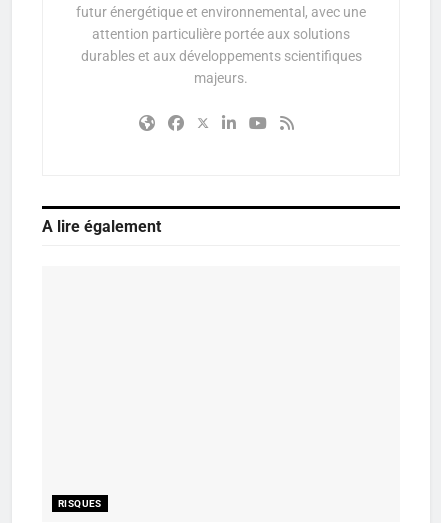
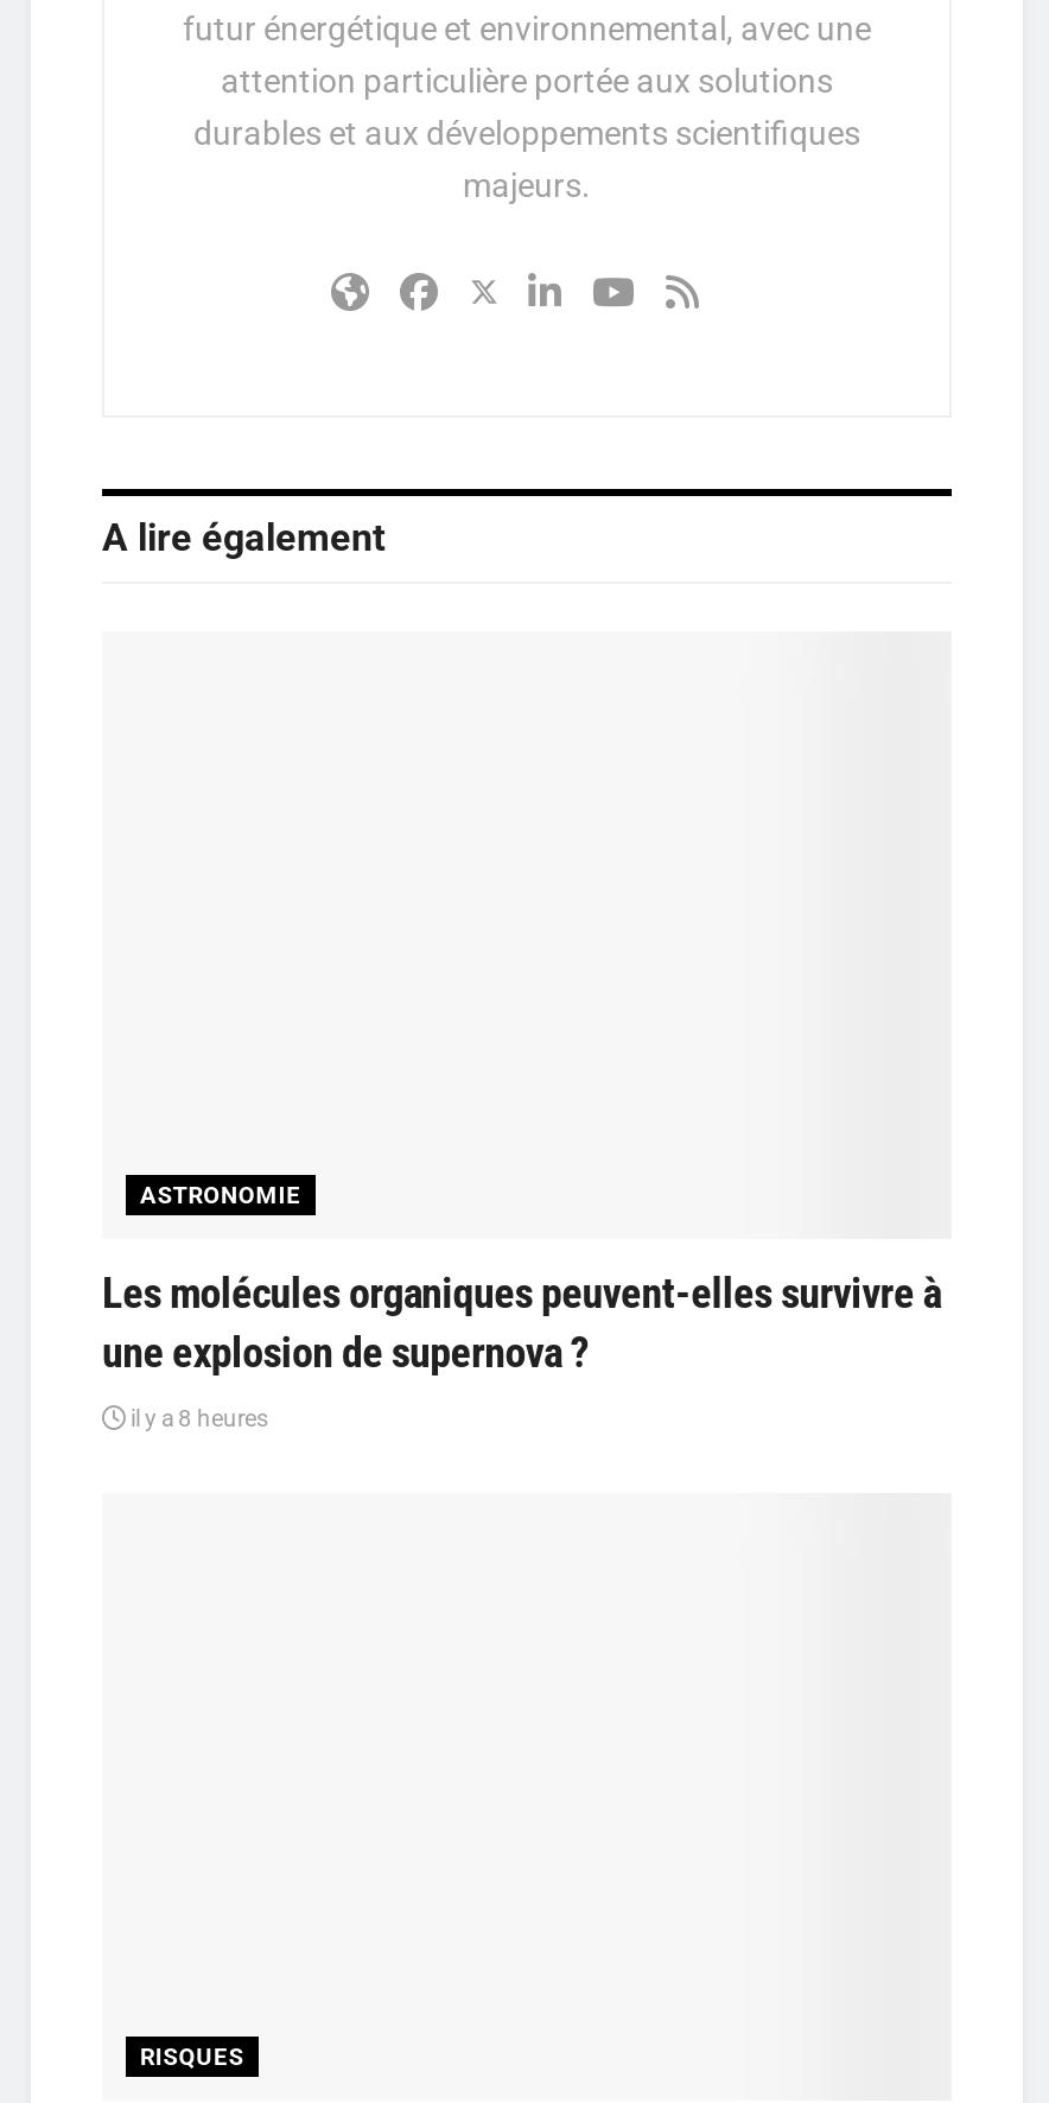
+ ASTRONOMIE
+ Les molécules organiques peuvent-elles survivre à
+ une explosion de supernova ?
+ il y a 8 heures
